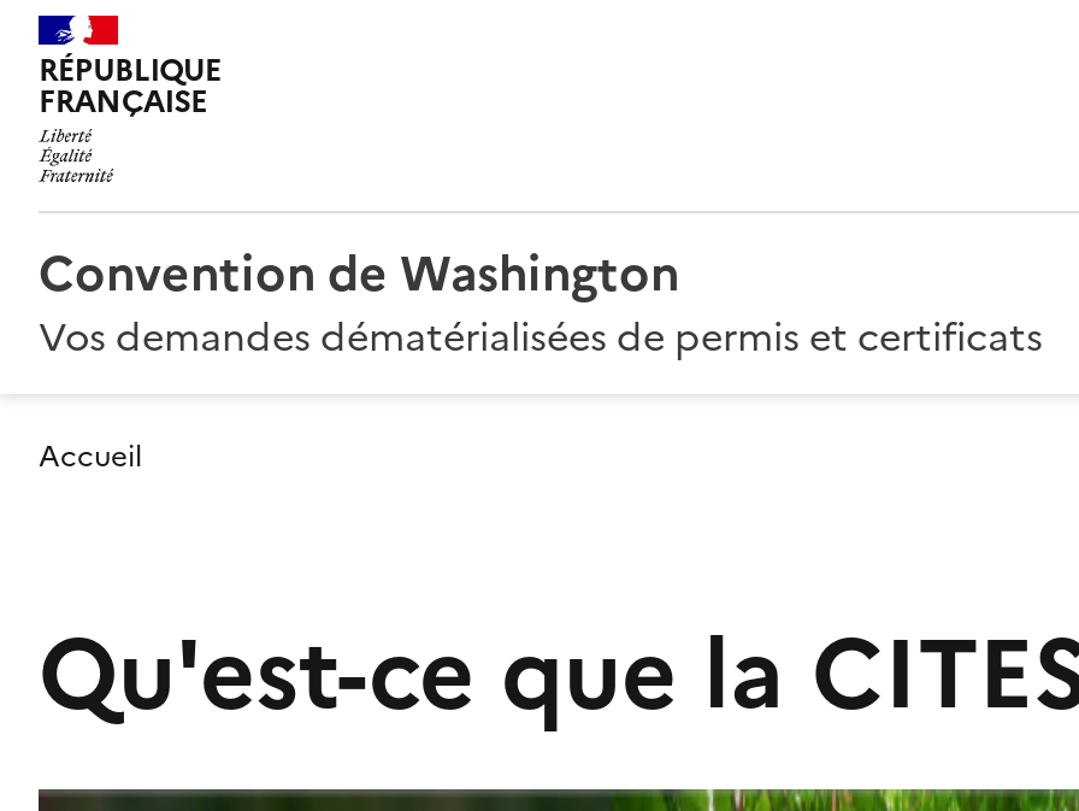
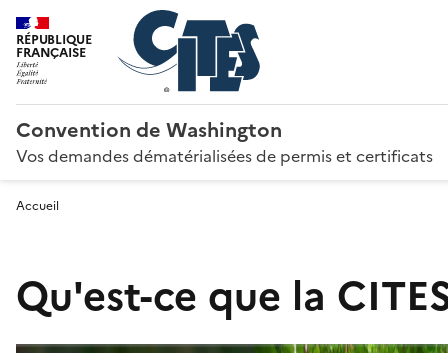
+ [image]
